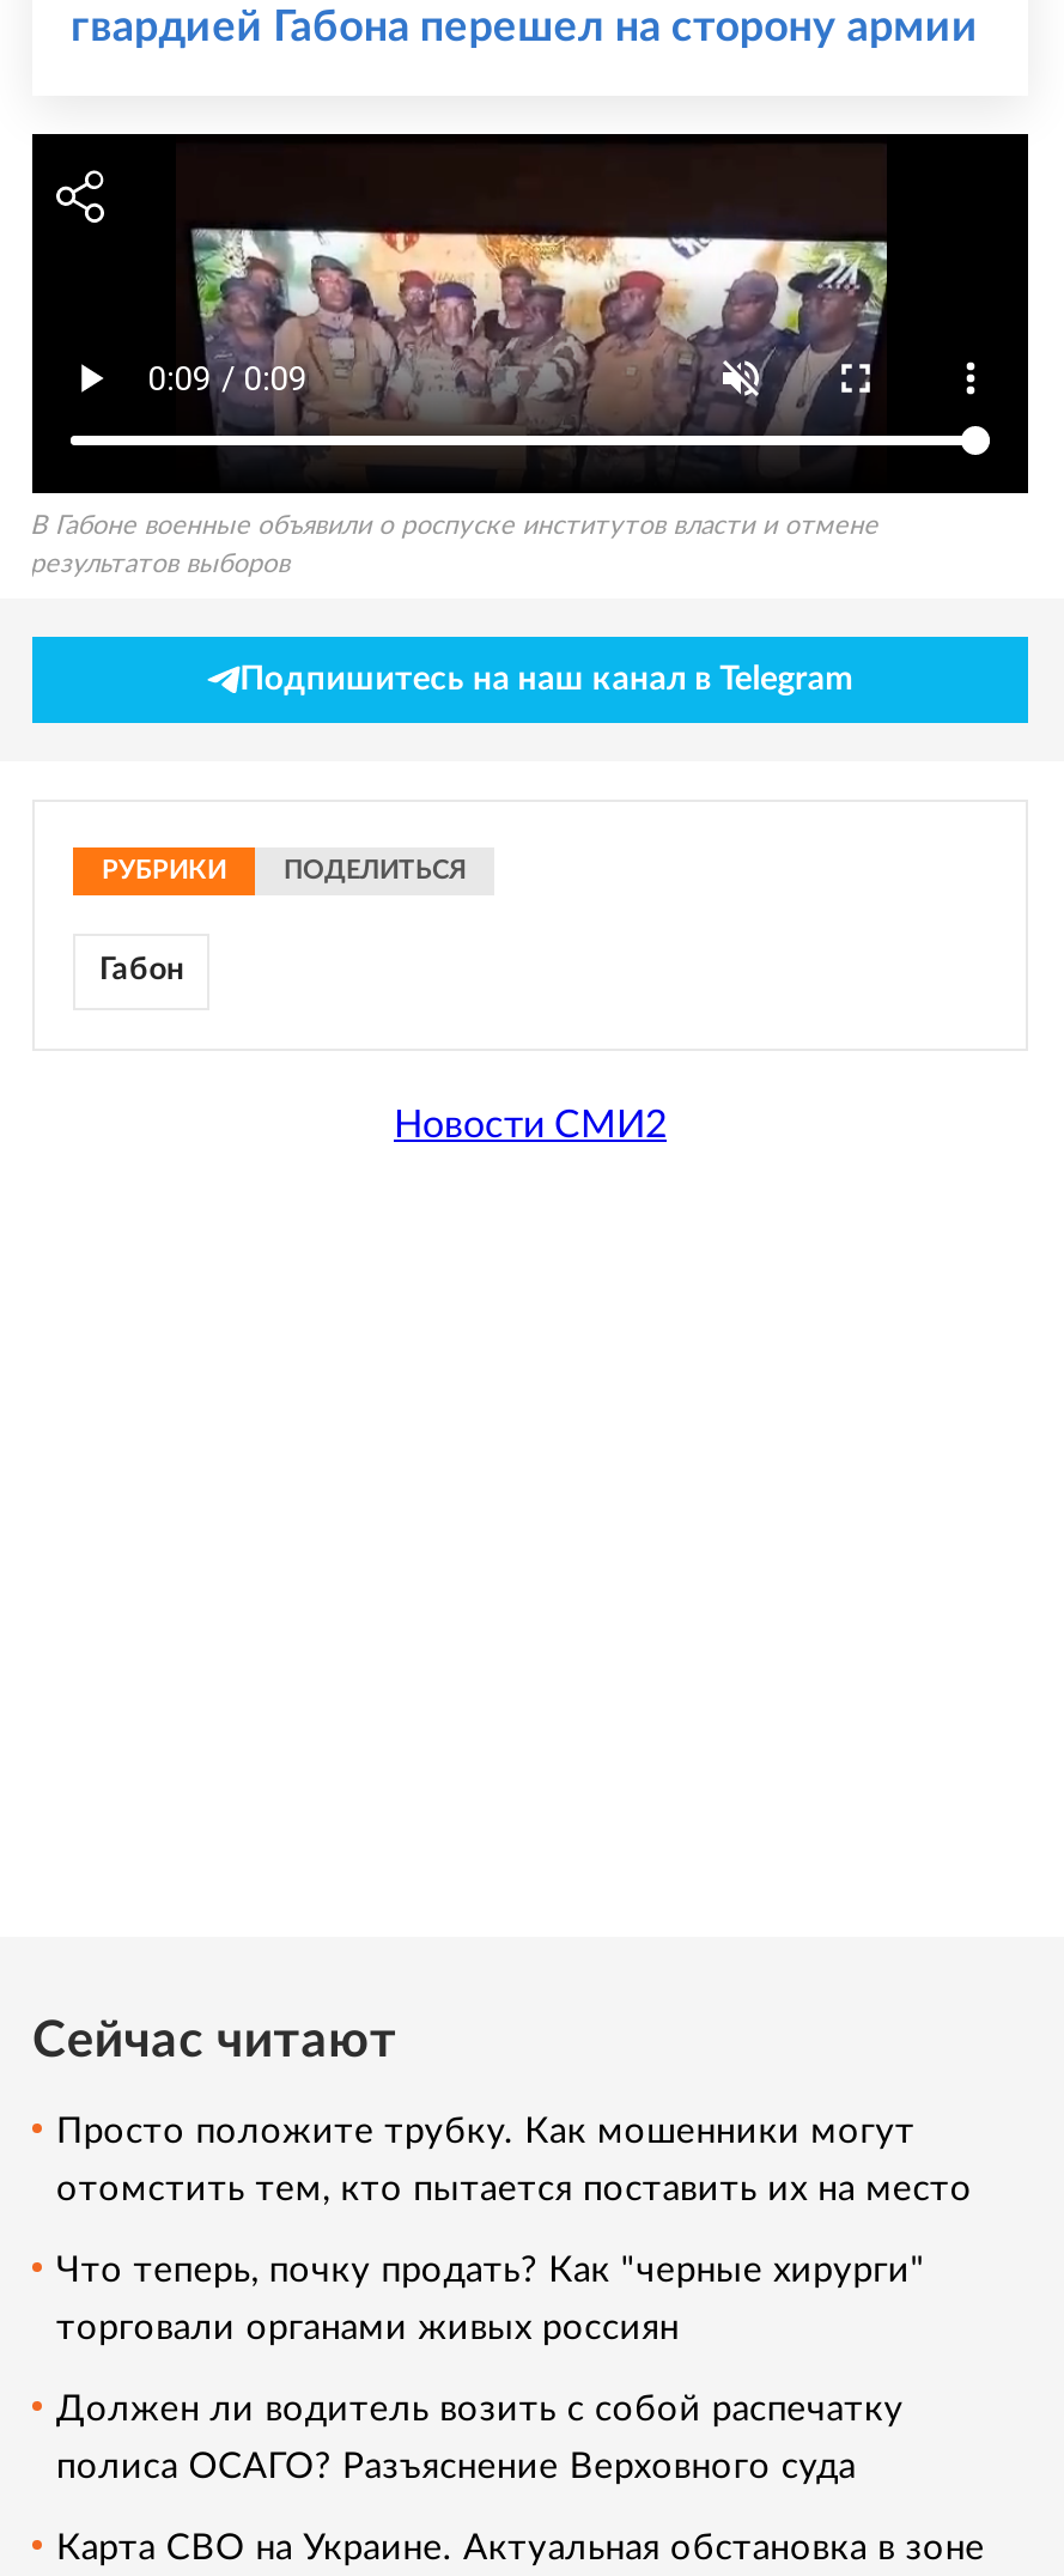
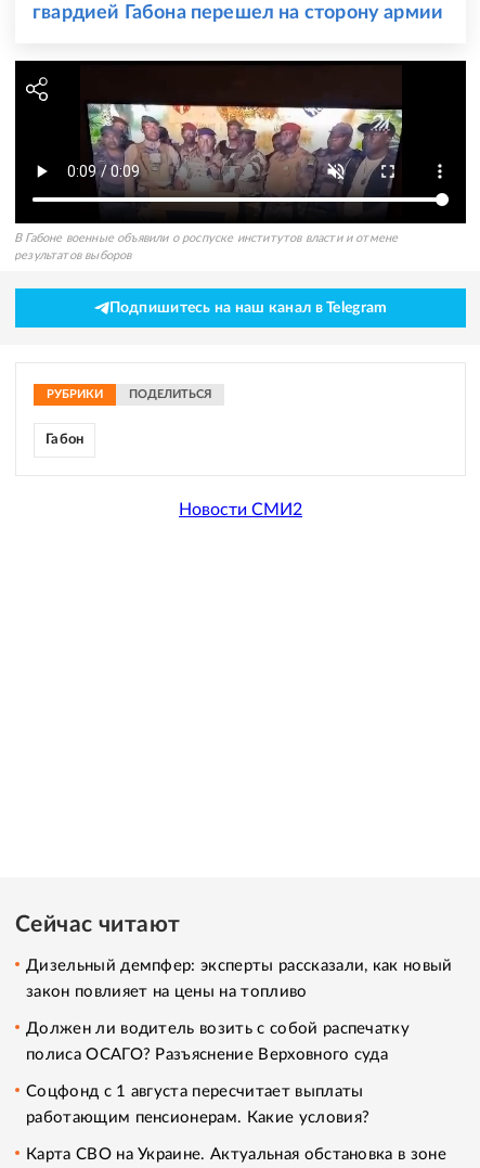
- Просто положите трубку. Как мошенники могут
- отомстить тем, кто пытается поставить их на место
- Что теперь, почку продать? Как "черные хирурги"
- торговали органами живых россиян
+ Дизельный демпфер: эксперты рассказали, как новый
+ закон повлияет на цены на топливо

moved up: Должен ли водитель возить с собой распечатку | полиса ОСАГО? Разъяснение Верховного суда

+ Соцфонд с 1 августа пересчитает выплаты
+ работающим пенсионерам. Какие условия?
